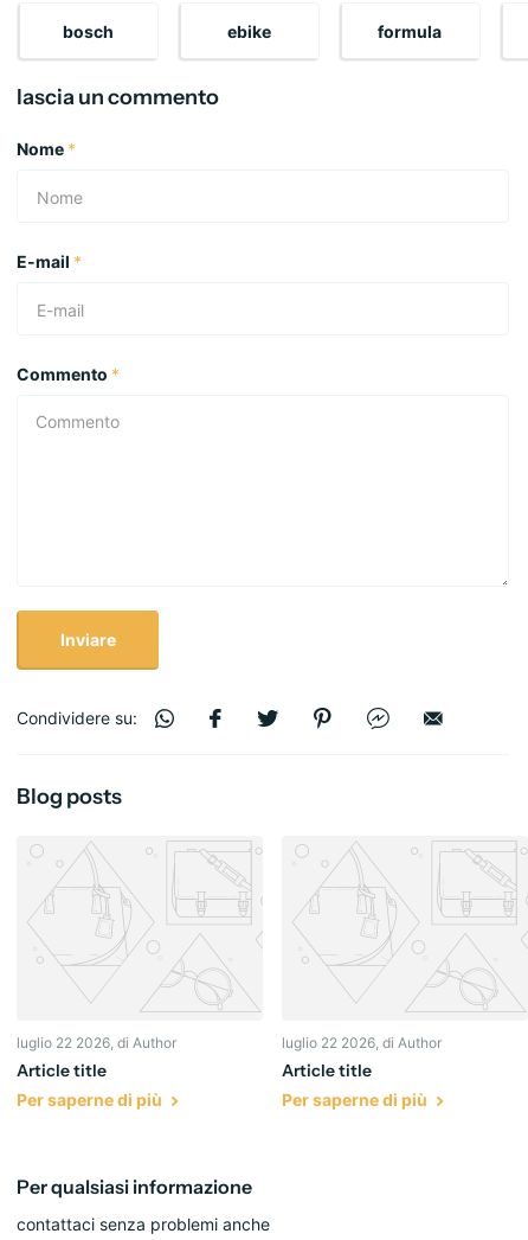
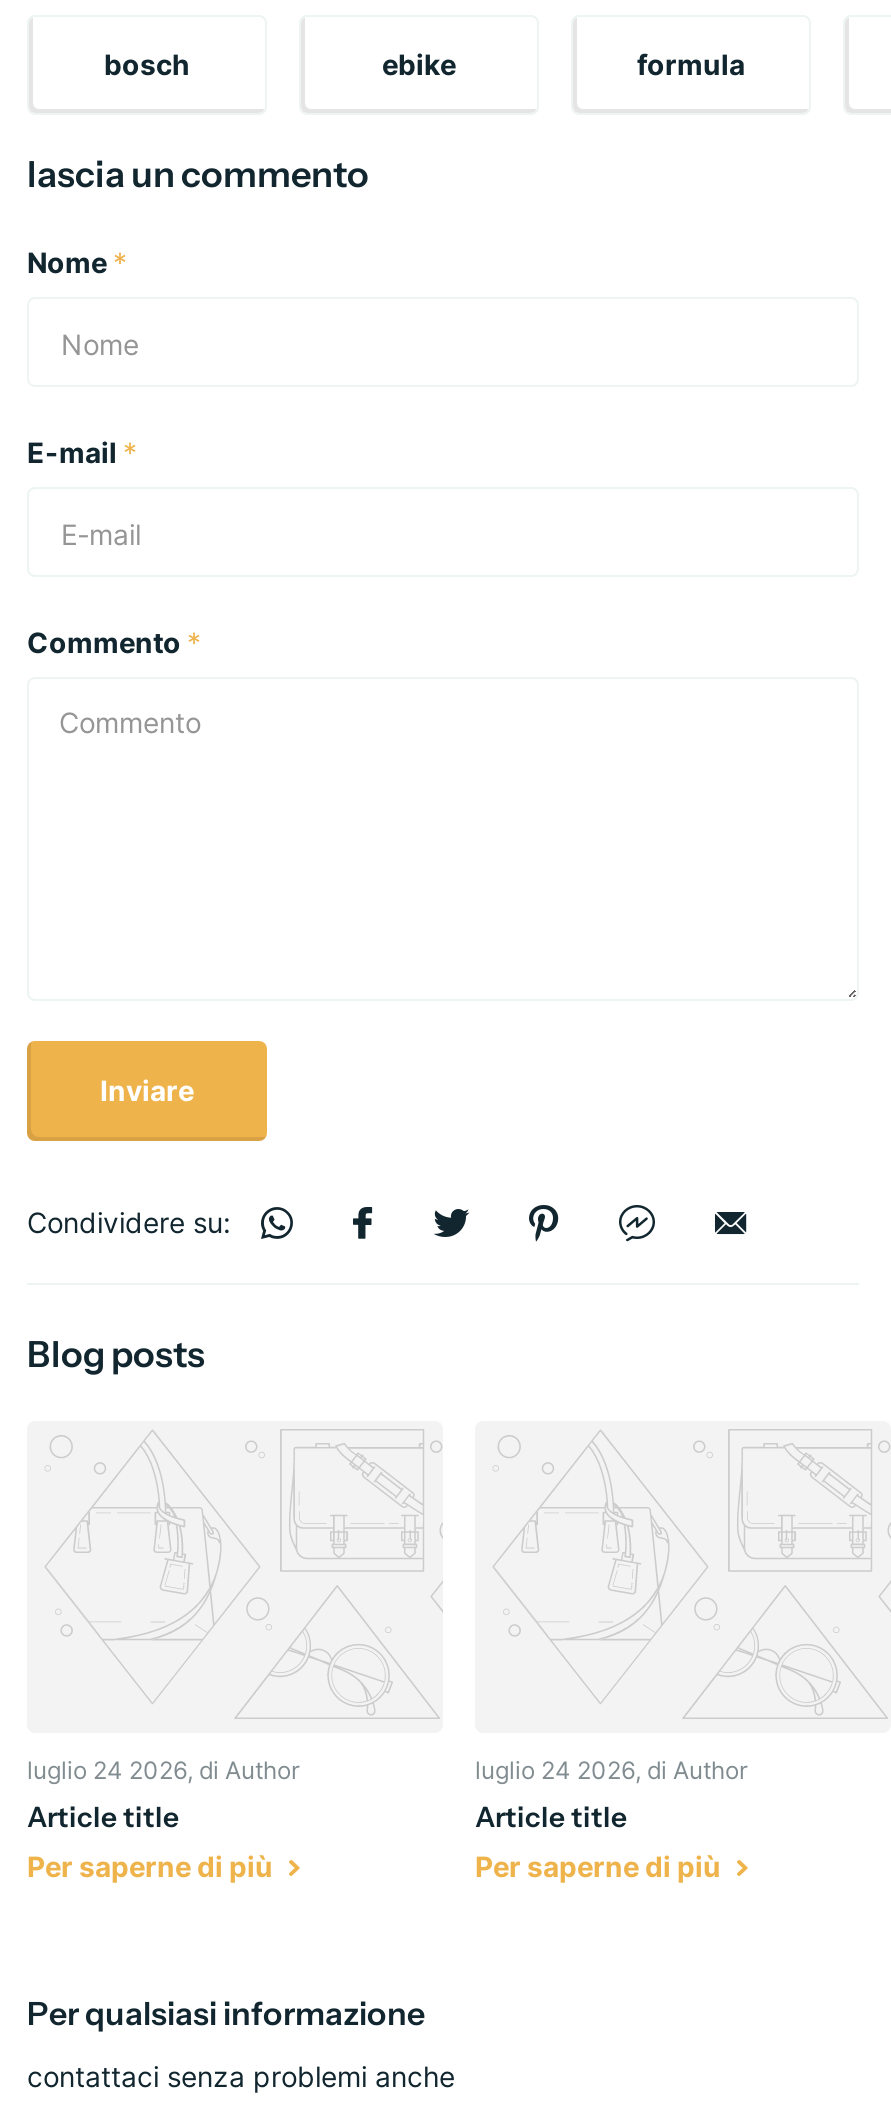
- luglio 22 2026, di Author
+ luglio 24 2026, di Author

- luglio 22 2026, di Author
+ luglio 24 2026, di Author
